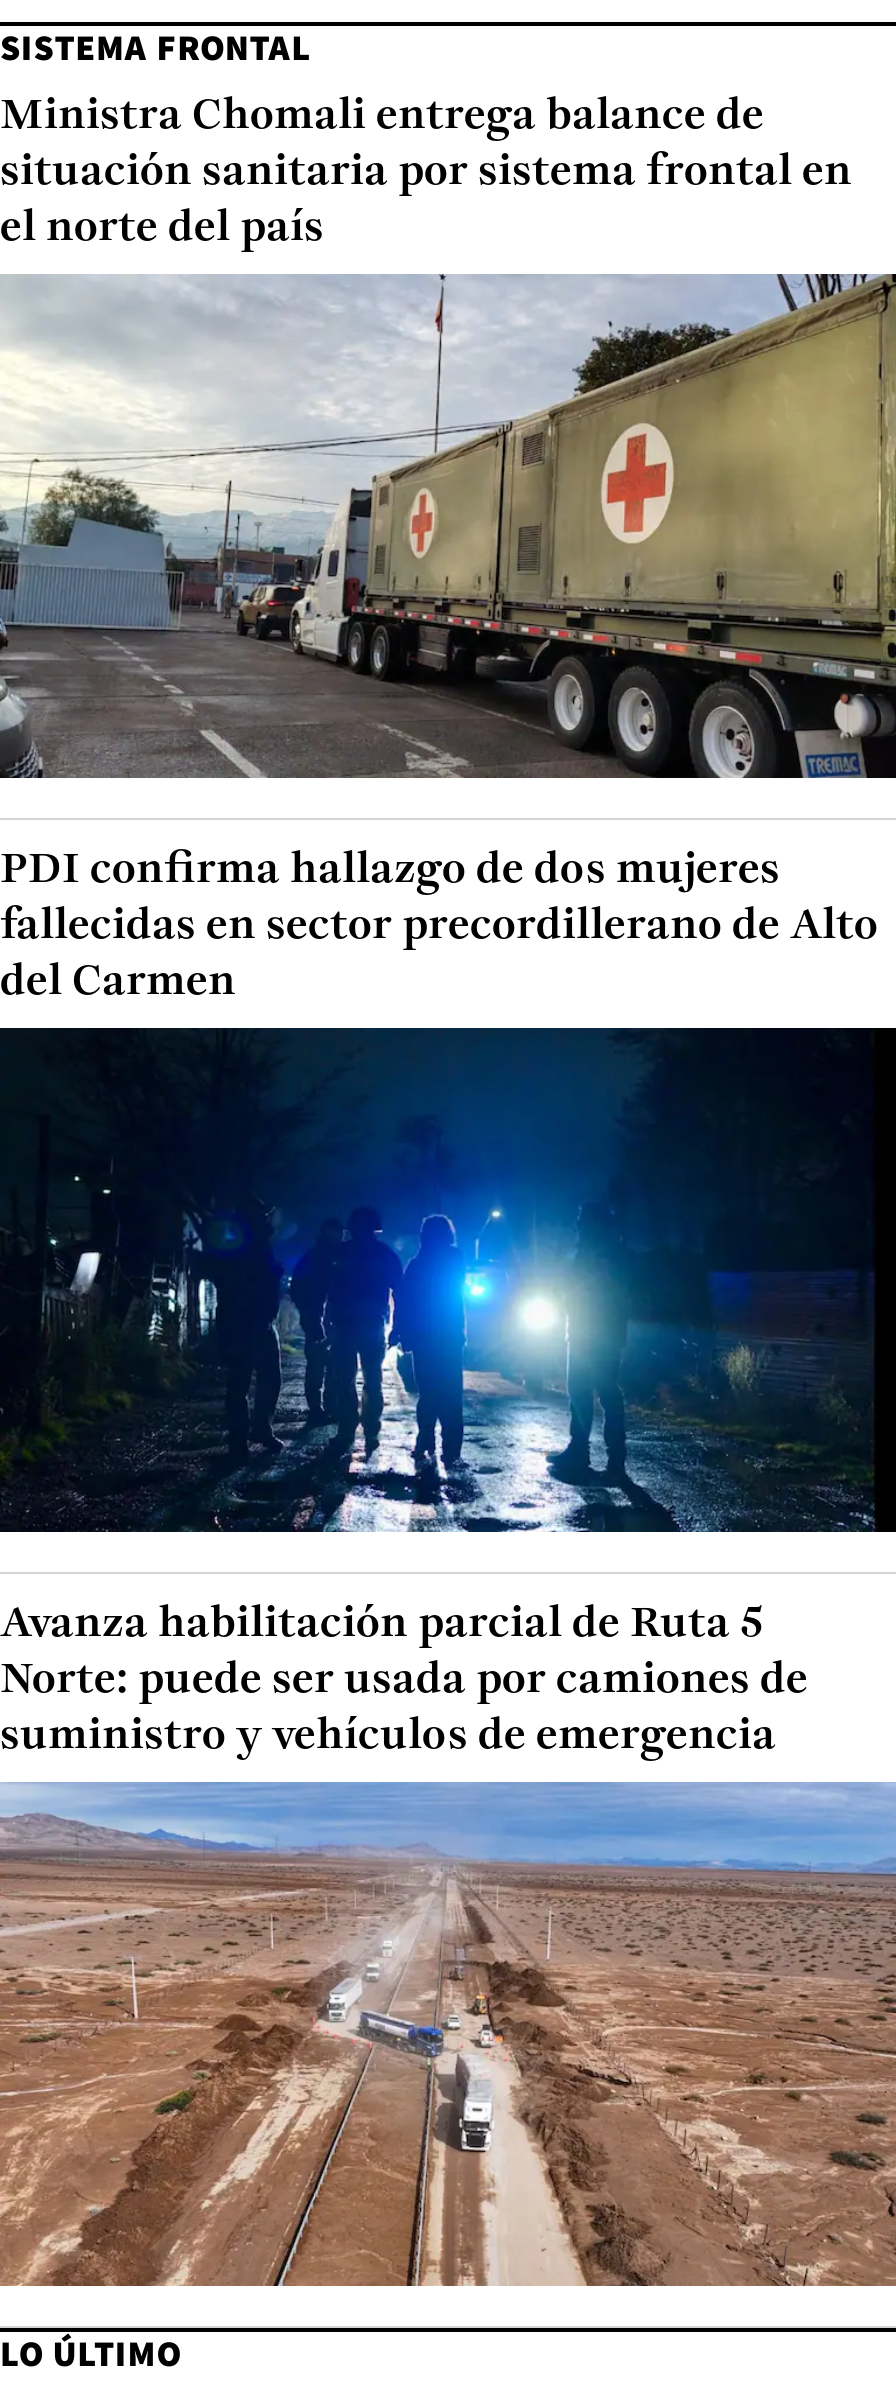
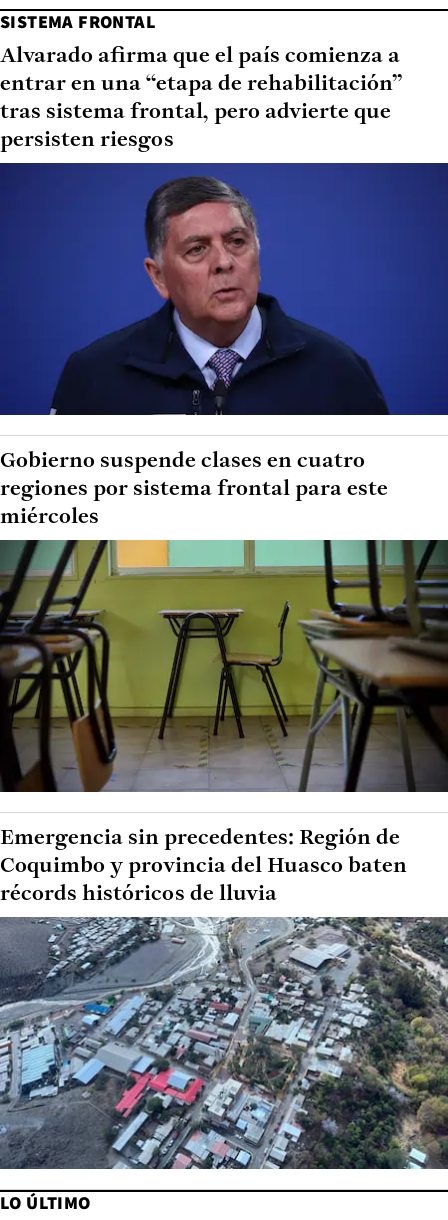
- Ministra Chomali entrega balance de
- situación sanitaria por sistema frontal en
- el norte del país
+ Alvarado afirma que el país comienza a
+ entrar en una “etapa de rehabilitación”
+ tras sistema frontal, pero advierte que
+ persisten riesgos

- [image]
- PDI confirma hallazgo de dos mujeres
- fallecidas en sector precordillerano de Alto
- del Carmen
+ [image]
+ Gobierno suspende clases en cuatro
+ regiones por sistema frontal para este
+ miércoles

- [image]
- Avanza habilitación parcial de Ruta 5
- Norte: puede ser usada por camiones de
- suministro y vehículos de emergencia
+ [image]
+ Emergencia sin precedentes: Región de
+ Coquimbo y provincia del Huasco baten
+ récords históricos de lluvia

- [image]
+ [image]
